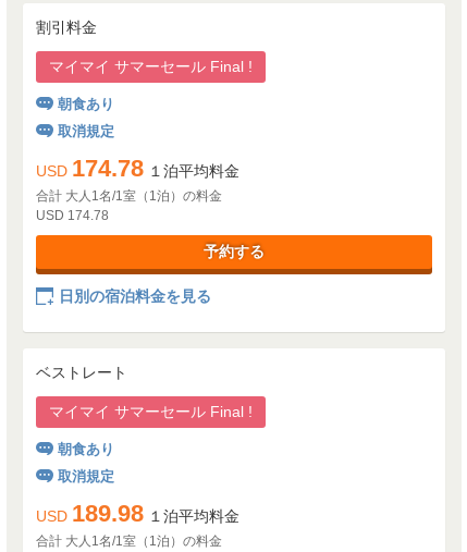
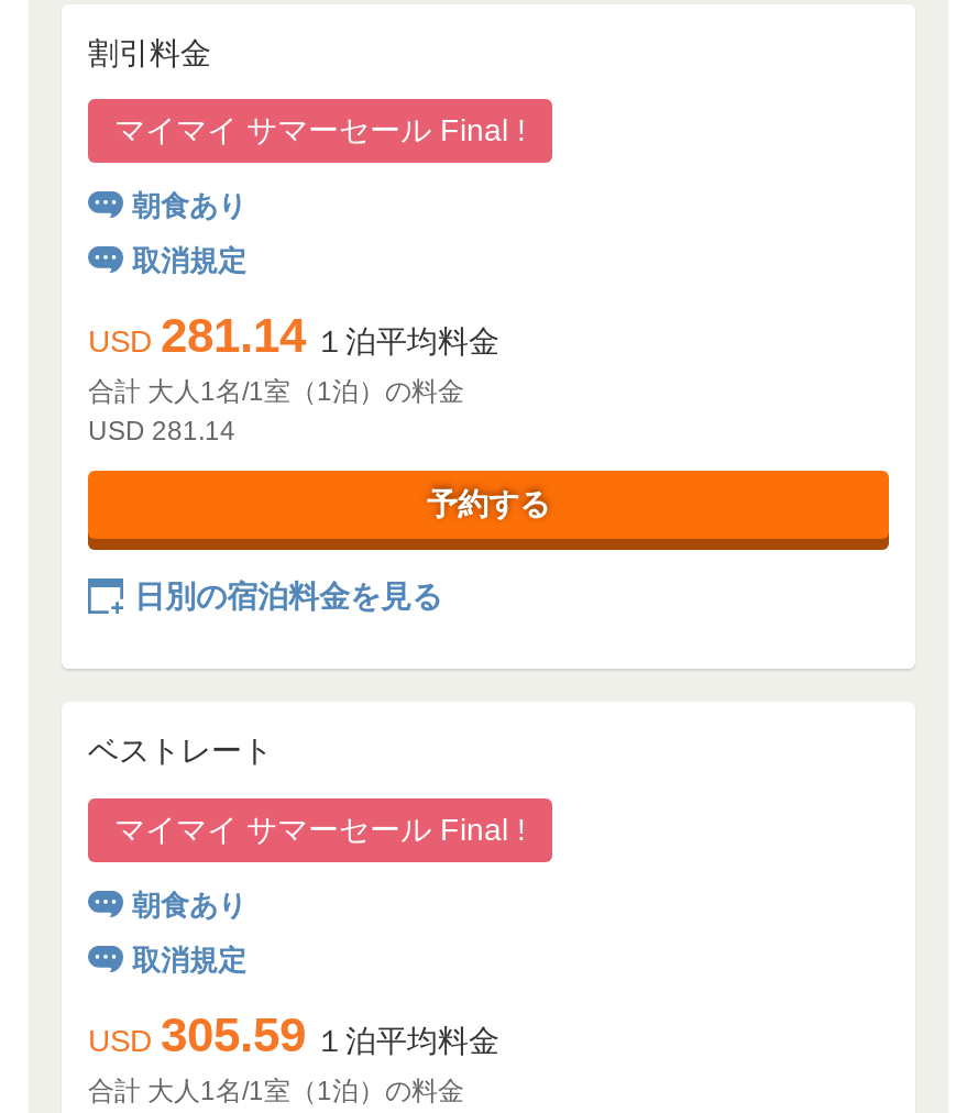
- USD 174.78 １泊平均料金
+ USD 281.14 １泊平均料金

- USD 174.78
+ USD 281.14

- USD 189.98 １泊平均料金
+ USD 305.59 １泊平均料金
